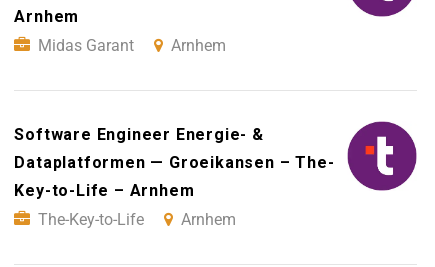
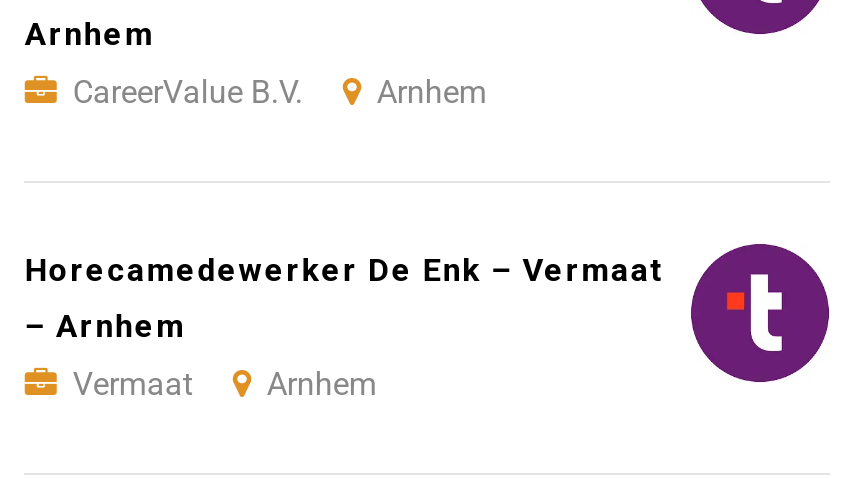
- Midas Garant
+ CareerValue B.V.

- Software Engineer Energie- &
- Dataplatformen — Groeikansen – The-
- Key-to-Life – Arnhem
- The-Key-to-Life
+ Horecamedewerker De Enk – Vermaat
+ – Arnhem
+ Vermaat
